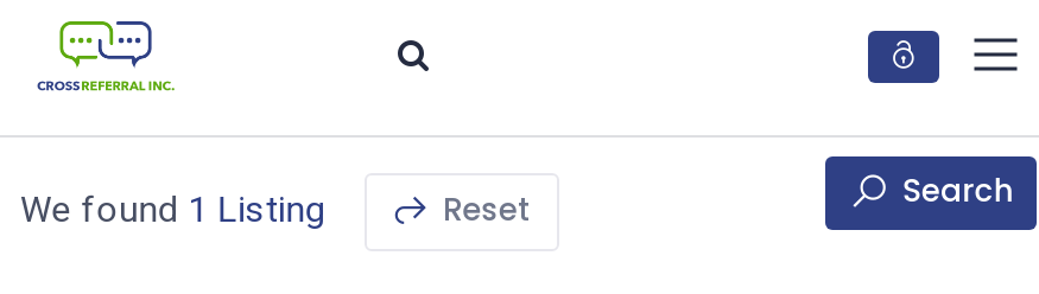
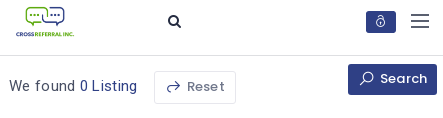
- We found 1 Listing
+ We found 0 Listing
